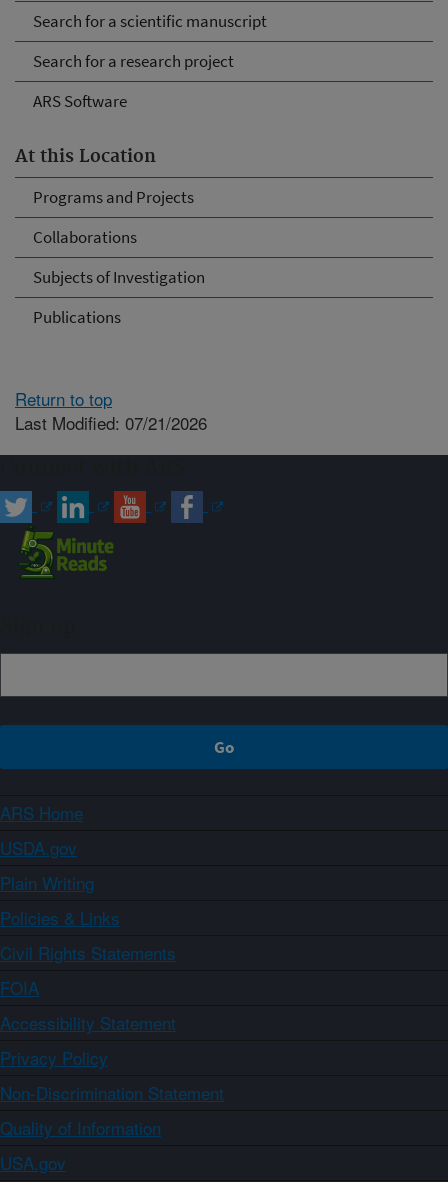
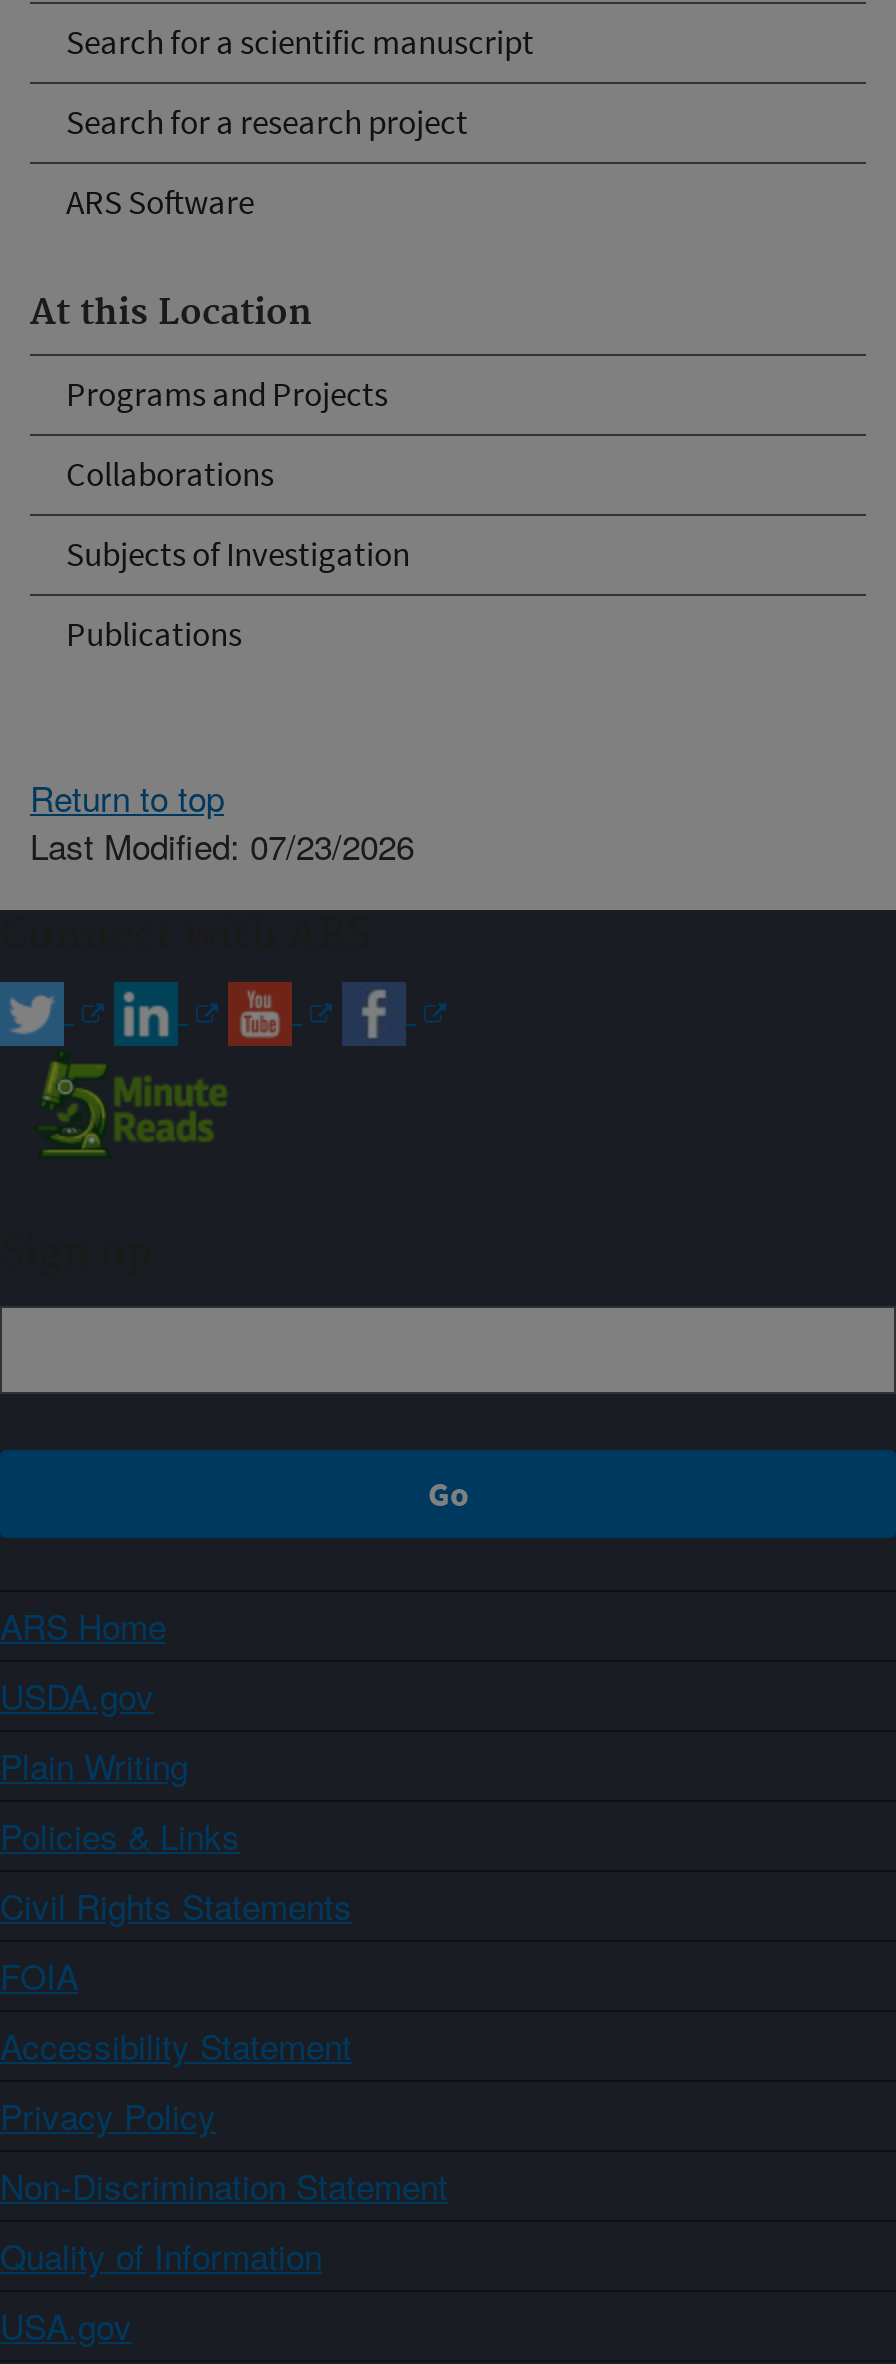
- Last Modified: 07/21/2026
+ Last Modified: 07/23/2026
